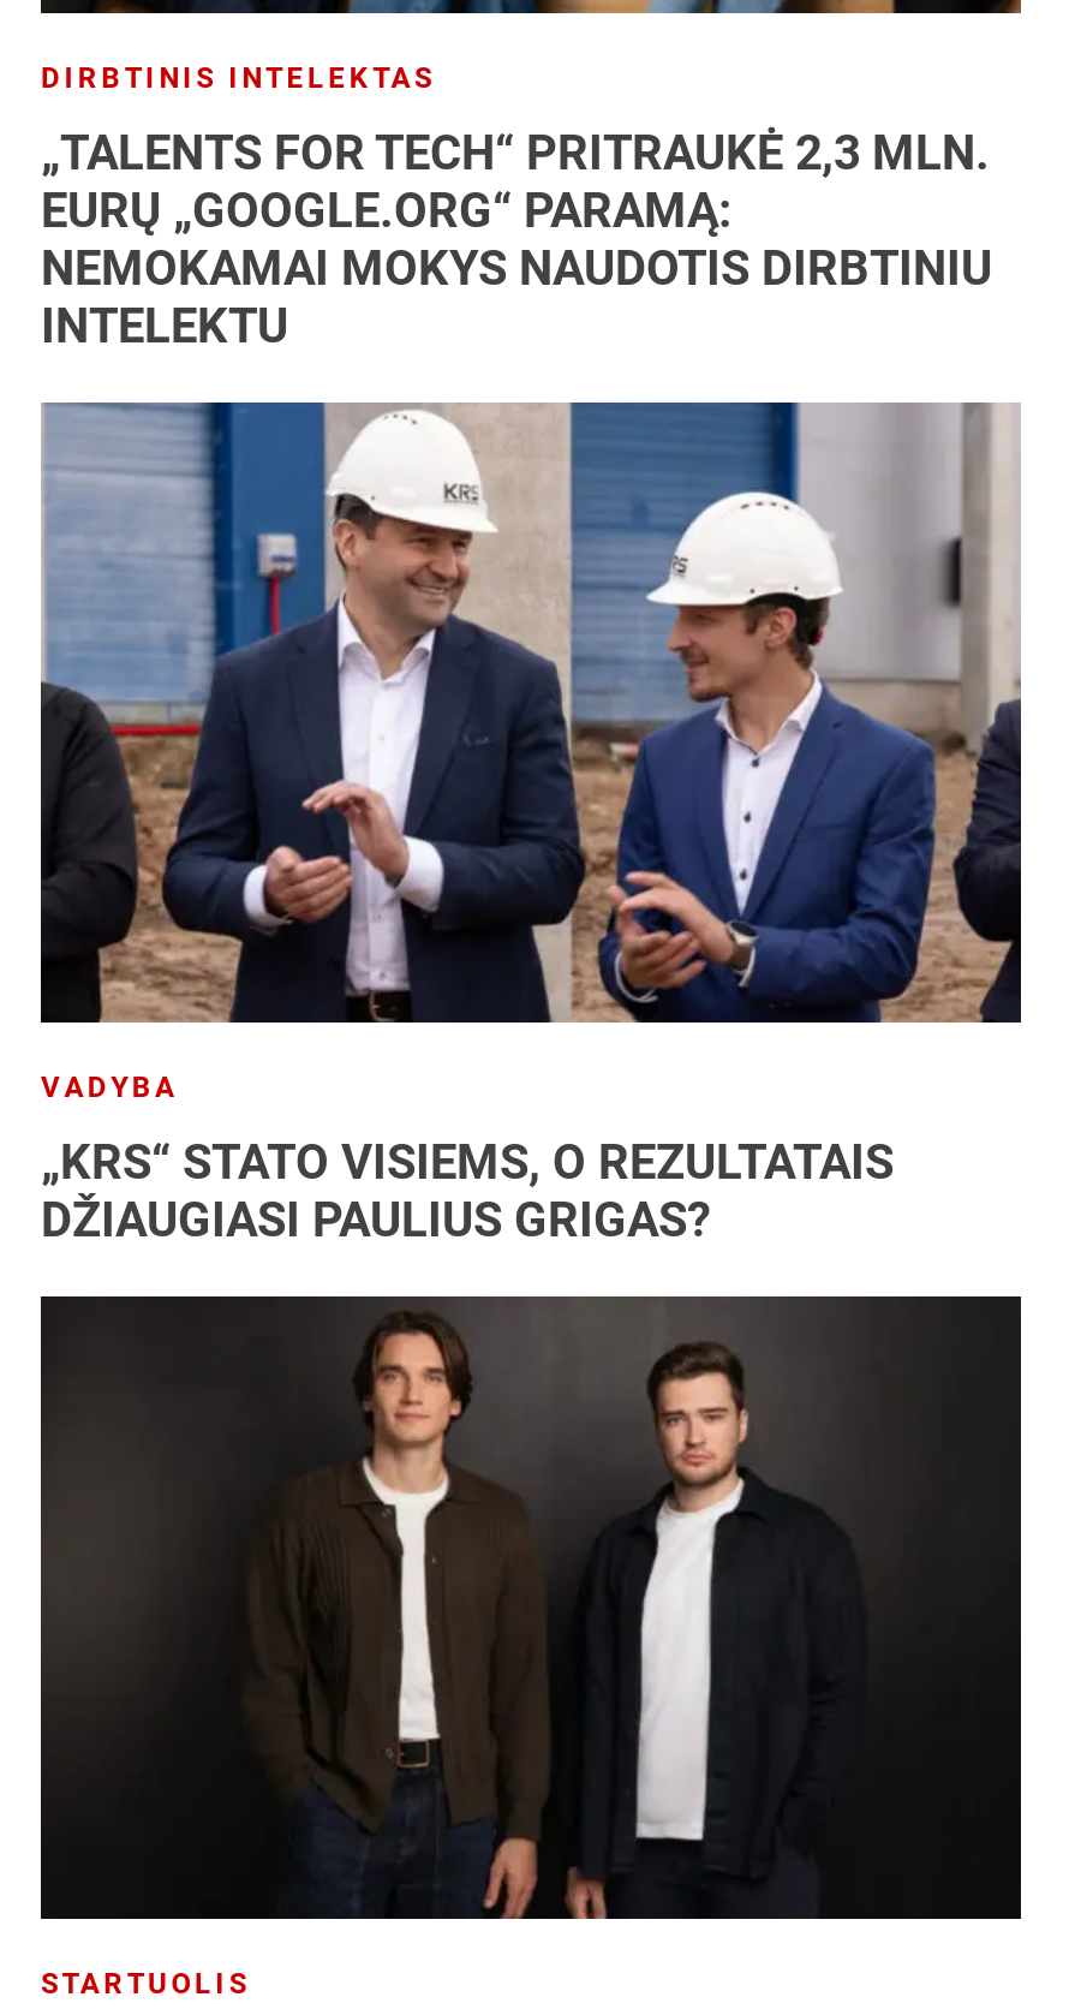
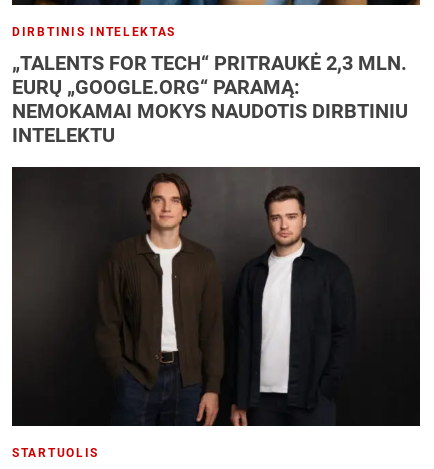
- [image]
- VADYBA
- „KRS“ STATO VISIEMS, O REZULTATAIS
- DŽIAUGIASI PAULIUS GRIGAS?
